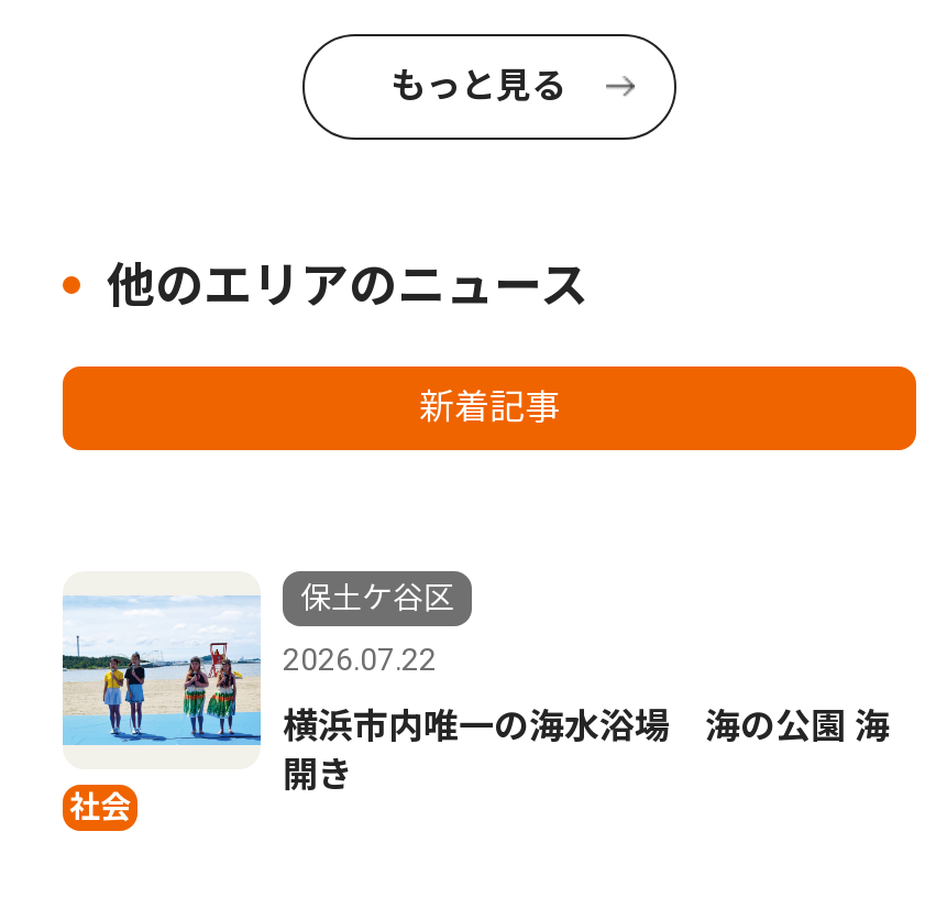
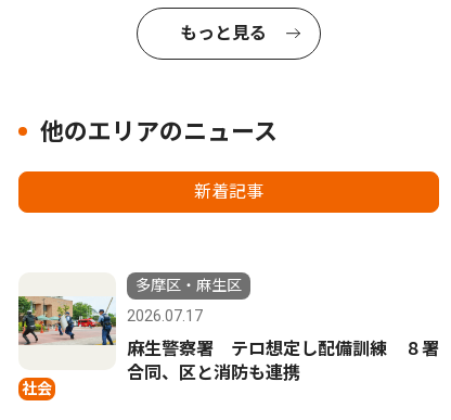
- 保土ケ谷区
+ 多摩区・麻生区

- [image]
- 2026.07.22
+ [image]
+ 2026.07.17

- 横浜市内唯一の海水浴場 海の公園 海
- 開き
+ 麻生警察署 テロ想定し配備訓練 ８署
+ 合同、区と消防も連携
